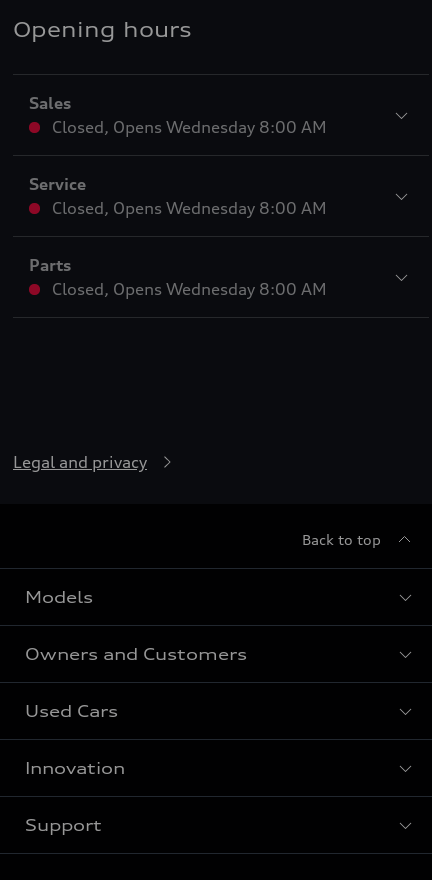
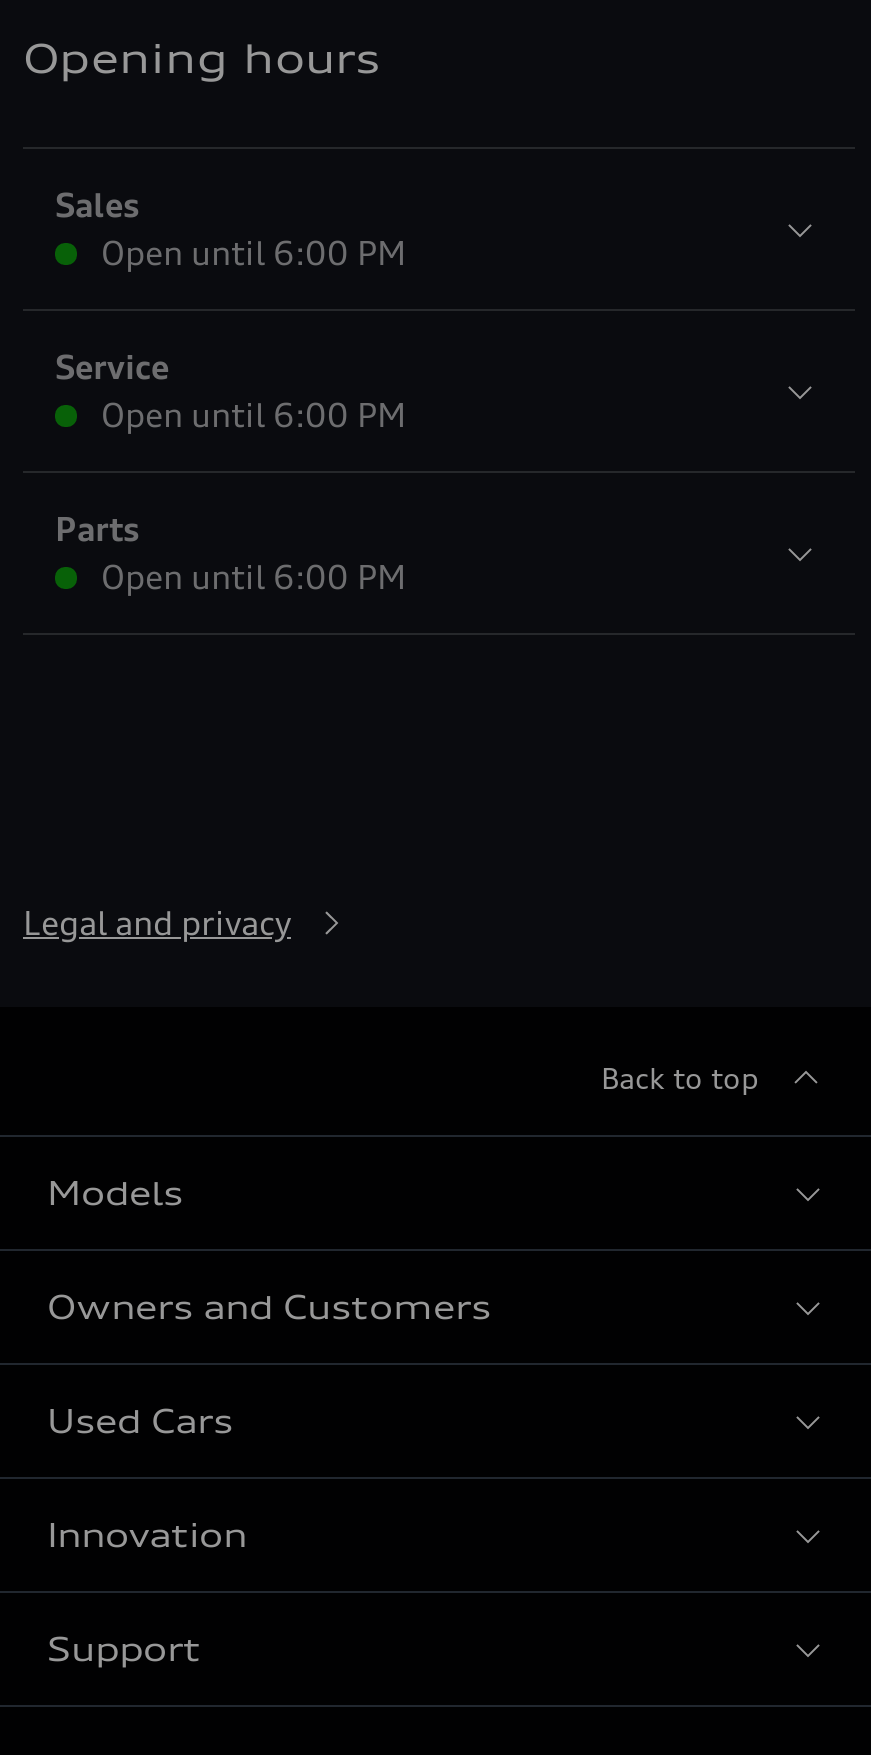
- Closed, Opens Wednesday 8:00 AM
+ Open until 6:00 PM

- Closed, Opens Wednesday 8:00 AM
+ Open until 6:00 PM

- Closed, Opens Wednesday 8:00 AM
+ Open until 6:00 PM
